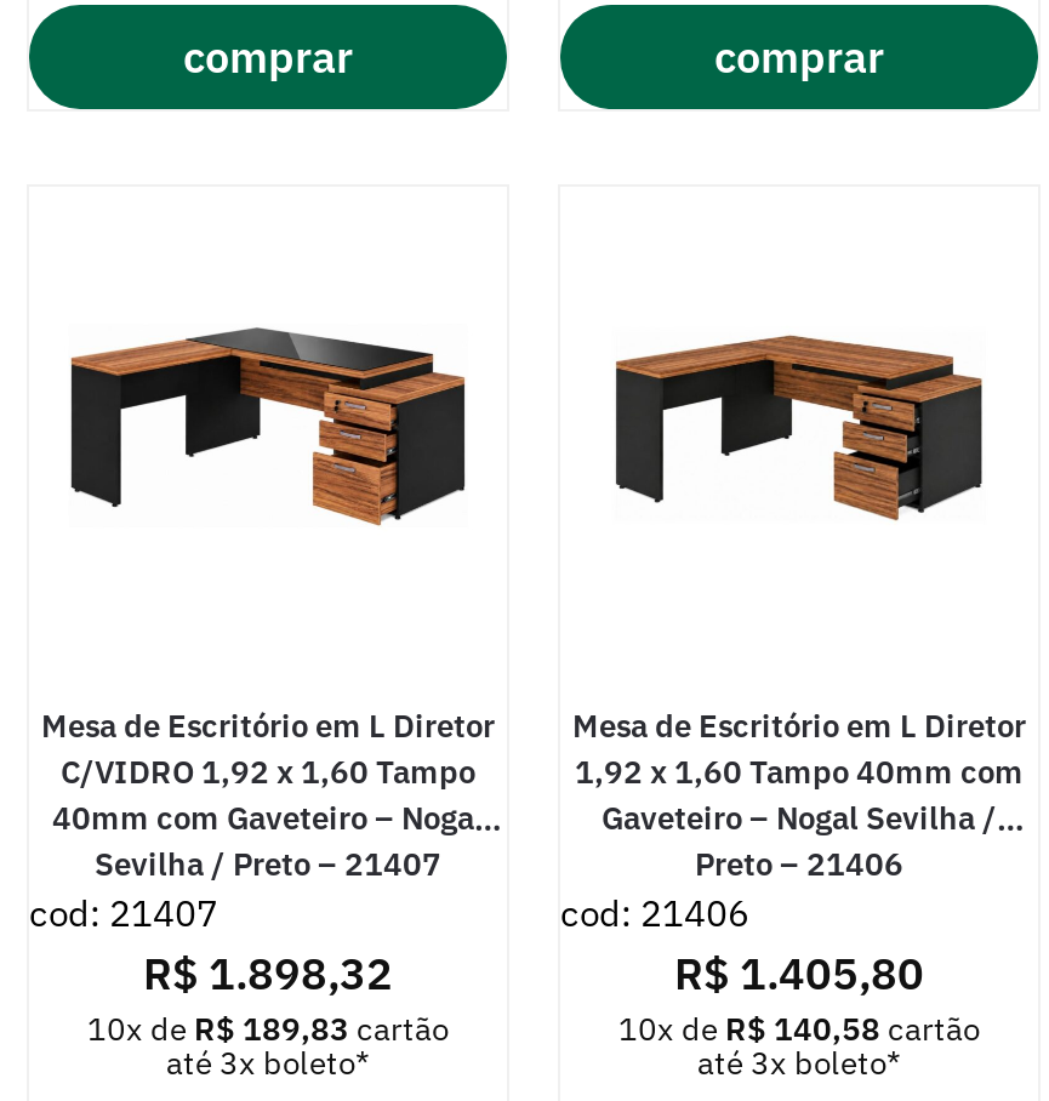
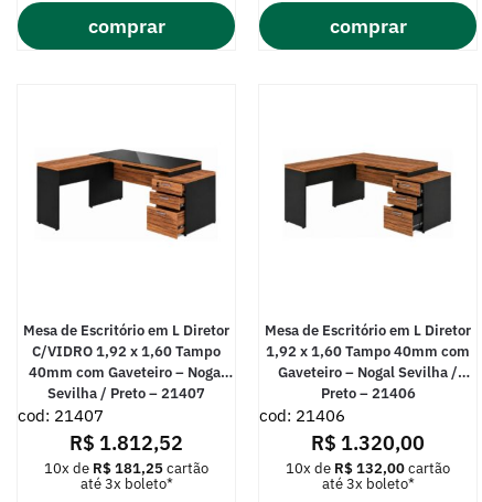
- R$1.898,32
+ R$1.812,52

- R$1.405,80
+ R$1.320,00

- 10x de R$189,83 cartão
+ 10x de R$181,25 cartão

- 10x de R$140,58 cartão
+ 10x de R$132,00 cartão
